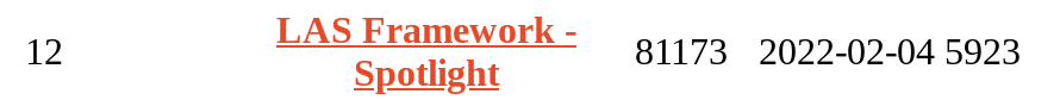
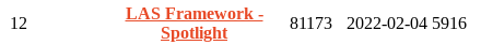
- 81173 2022-02-04 5923
+ 81173 2022-02-04 5916
